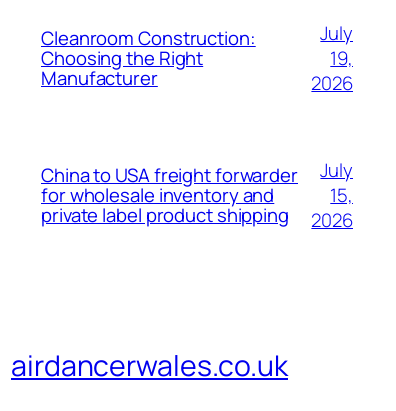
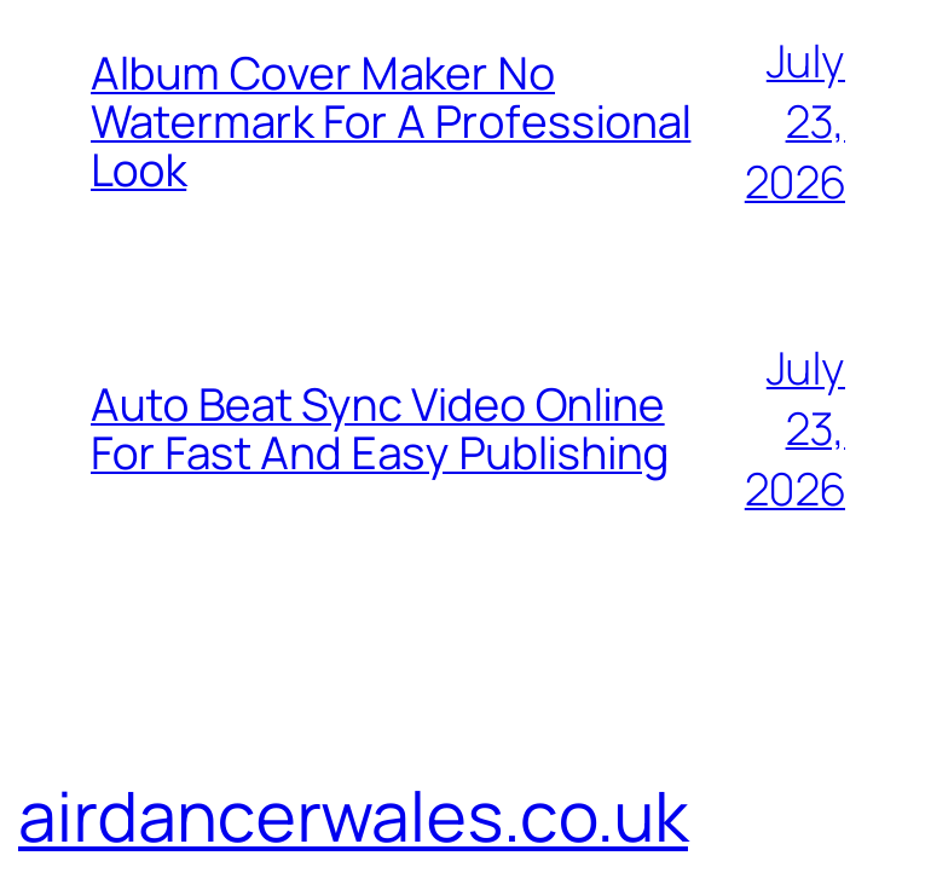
- Cleanroom Construction:
- Choosing the Right
- Manufacturer
+ Album Cover Maker No
+ Watermark For A Professional
+ Look

- 19,
+ 23,

- China to USA freight forwarder
- for wholesale inventory and
- private label product shipping
+ Auto Beat Sync Video Online
+ For Fast And Easy Publishing

- 15,
+ 23,
